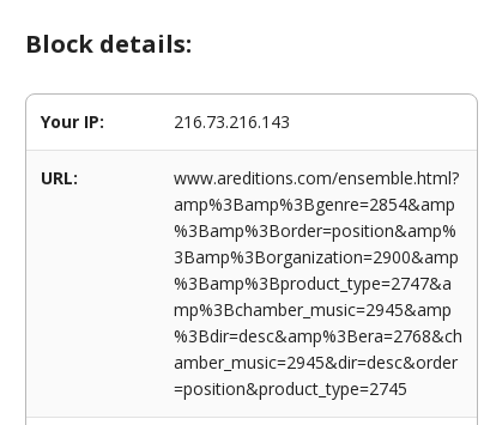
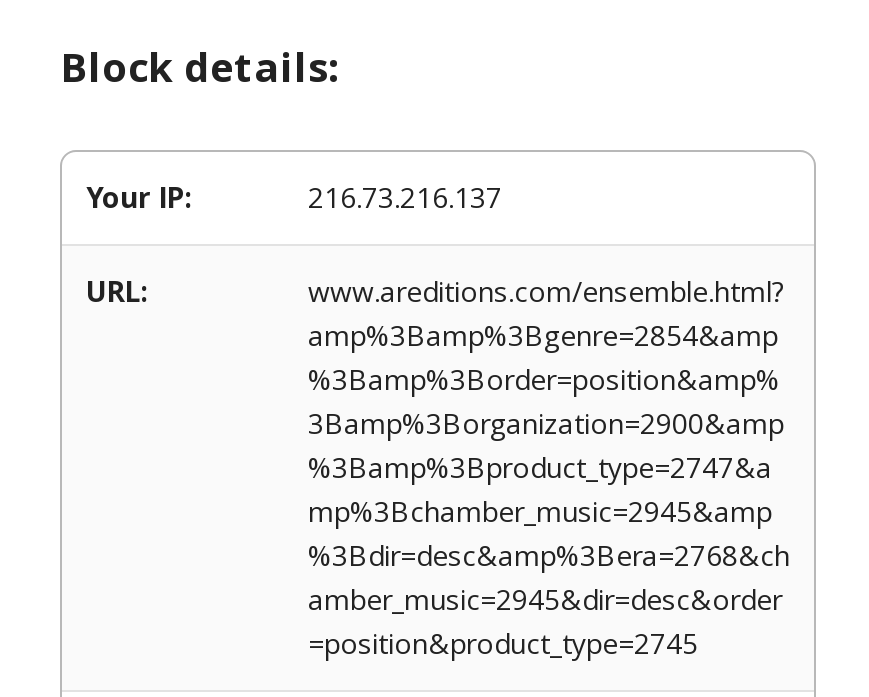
- 216.73.216.143
+ 216.73.216.137
